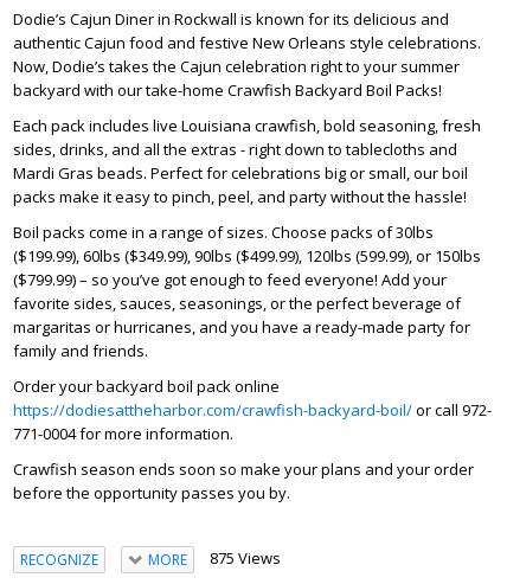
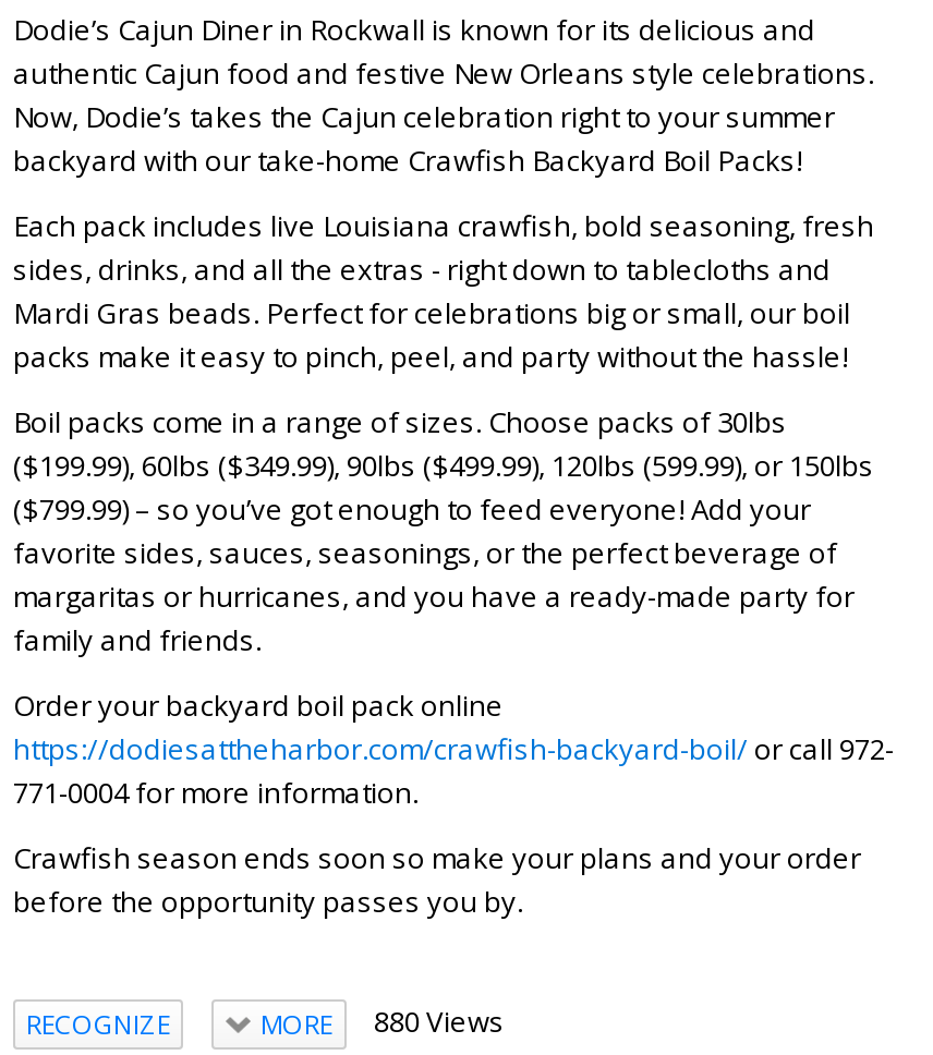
- MORE 875 Views
+ MORE 880 Views
